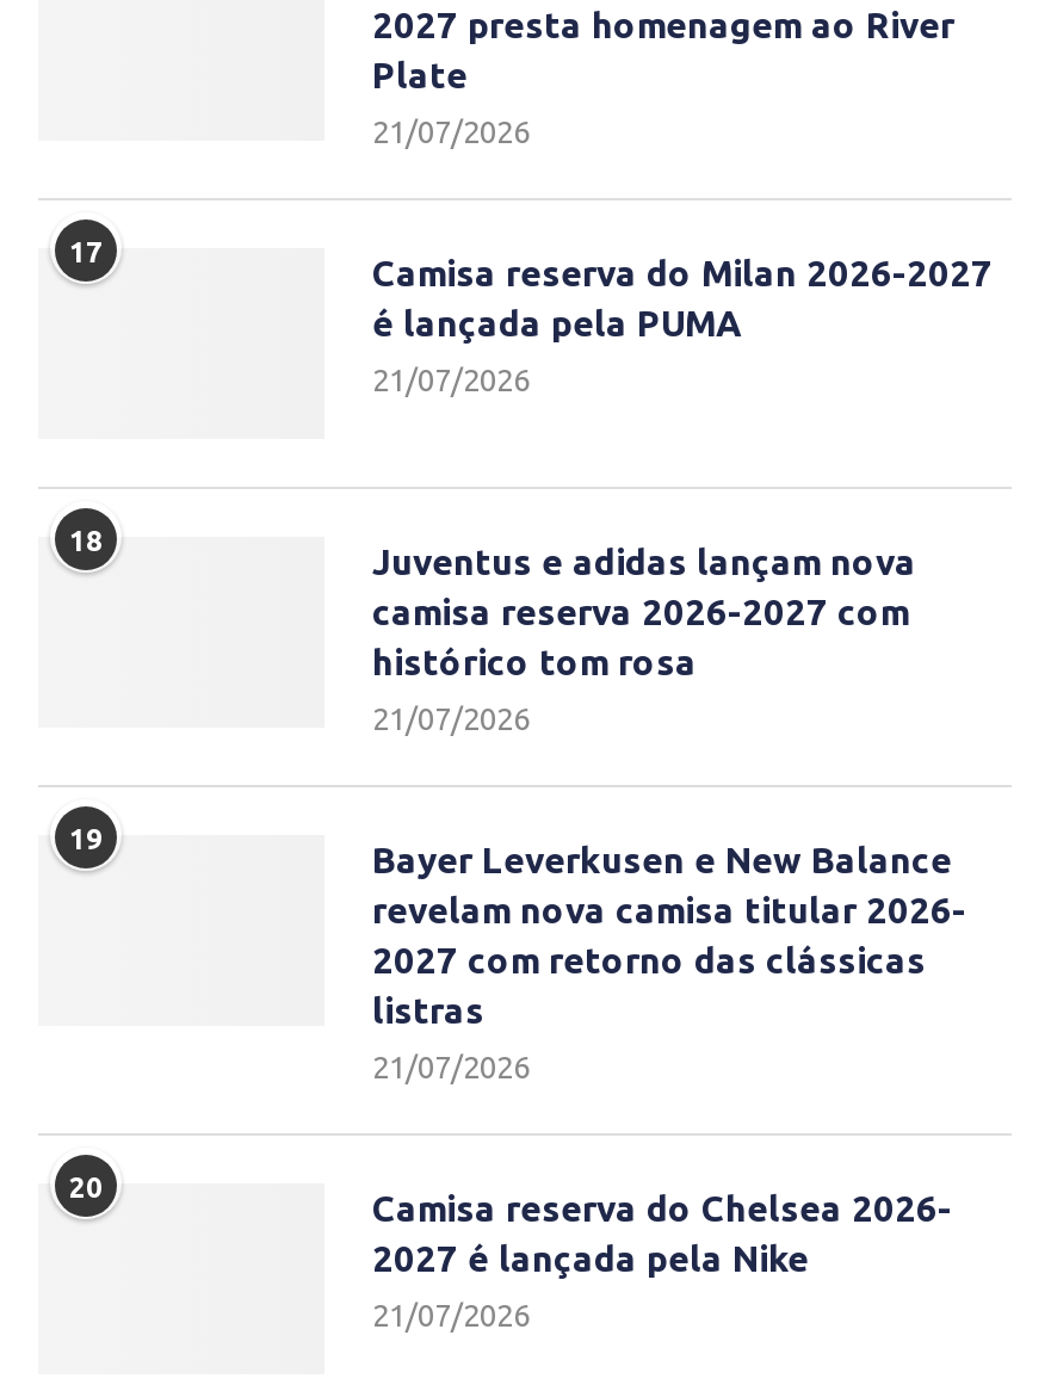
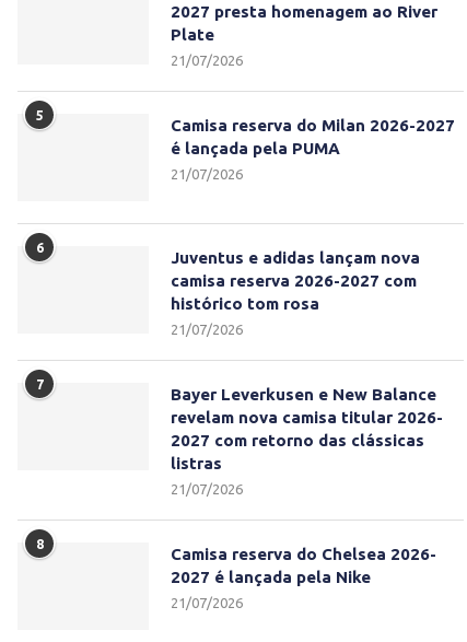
- 17
+ 5

- 18
+ 6

- 19
+ 7

- 20
+ 8
